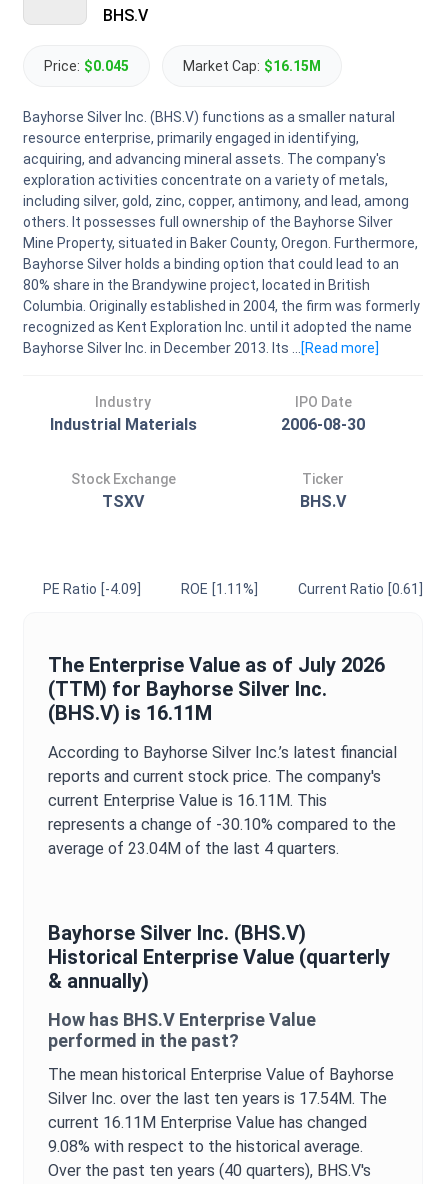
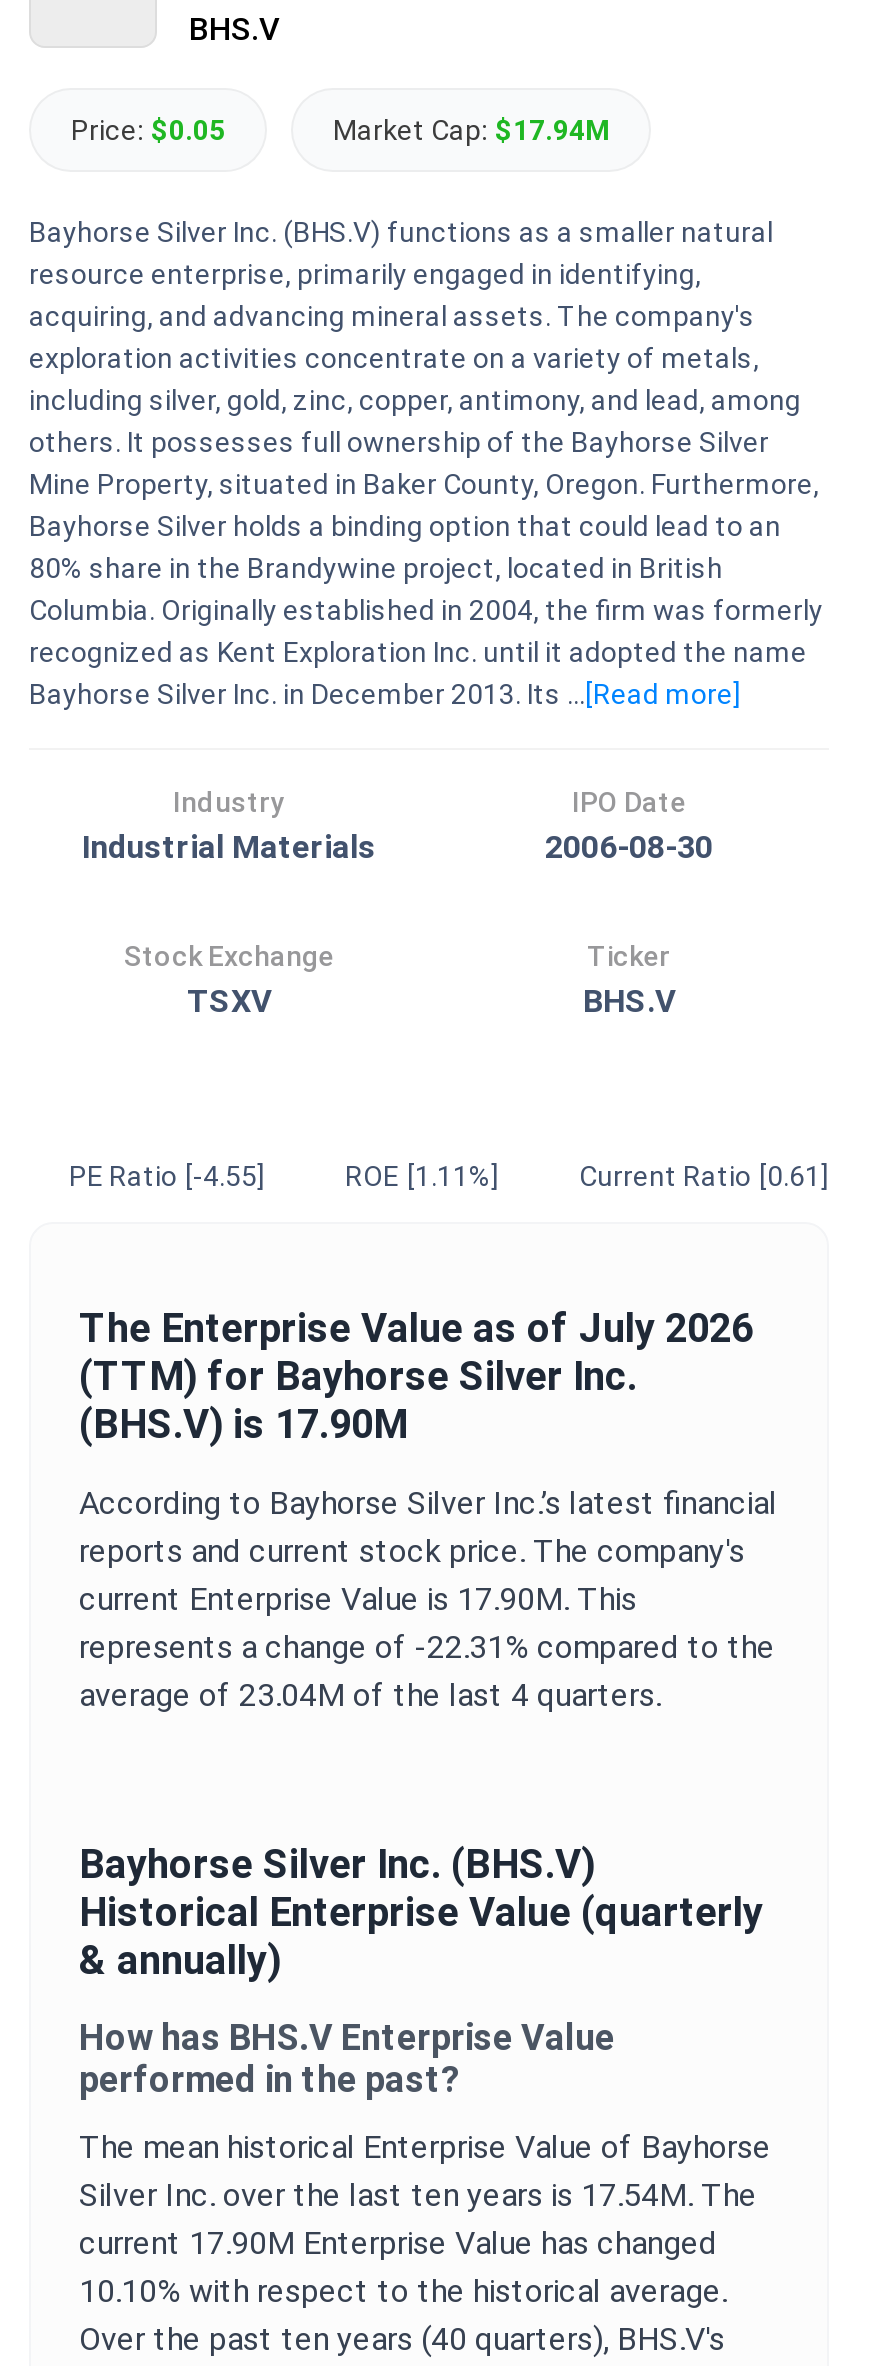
- Price: $0.045
+ Price: $0.05

- Market Cap: $16.15M
+ Market Cap: $17.94M

- PE Ratio [-4.09]
+ PE Ratio [-4.55]

- (BHS.V) is 16.11M
+ (BHS.V) is 17.90M

- current Enterprise Value is 16.11M. This
+ current Enterprise Value is 17.90M. This

- represents a change of -30.10% compared to the
+ represents a change of -22.31% compared to the

- current 16.11M Enterprise Value has changed
+ current 17.90M Enterprise Value has changed

- 9.08% with respect to the historical average.
+ 10.10% with respect to the historical average.
